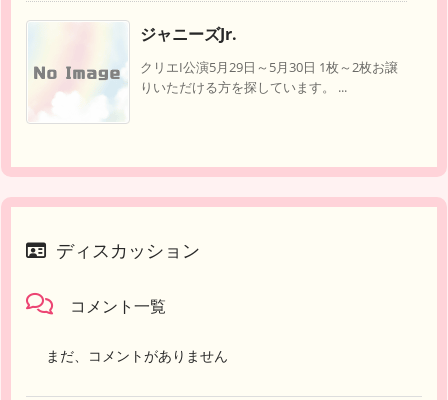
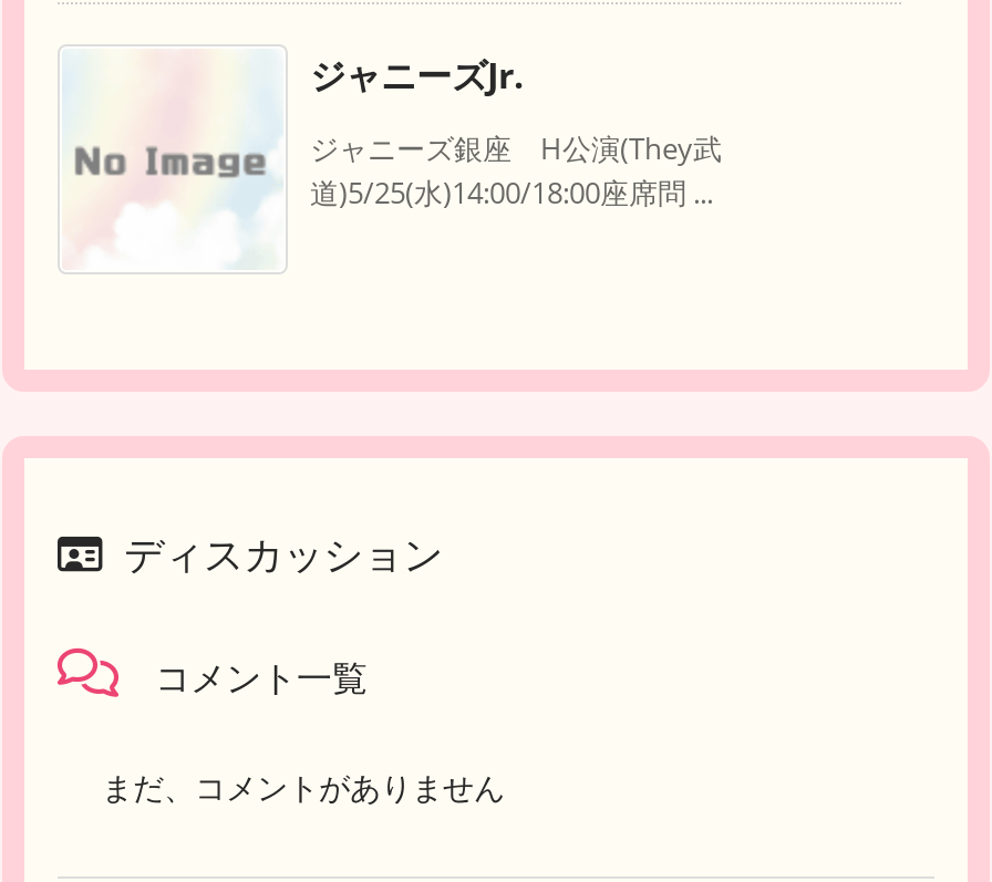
- クリエI公演5月29日～5月30日 1枚～2枚お譲
- りいただける方を探しています。 ...
+ ジャニーズ銀座 H公演(They武
+ 道)5/25(水)14:00/18:00座席問 ...
